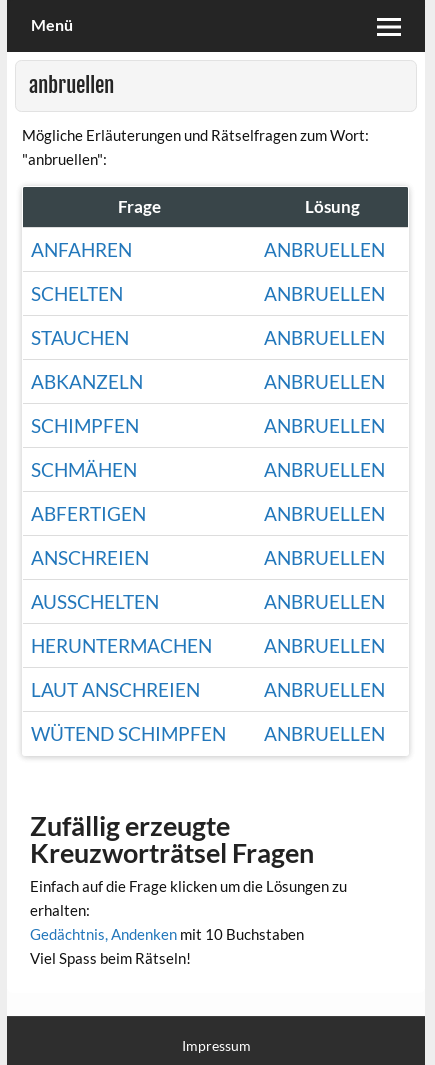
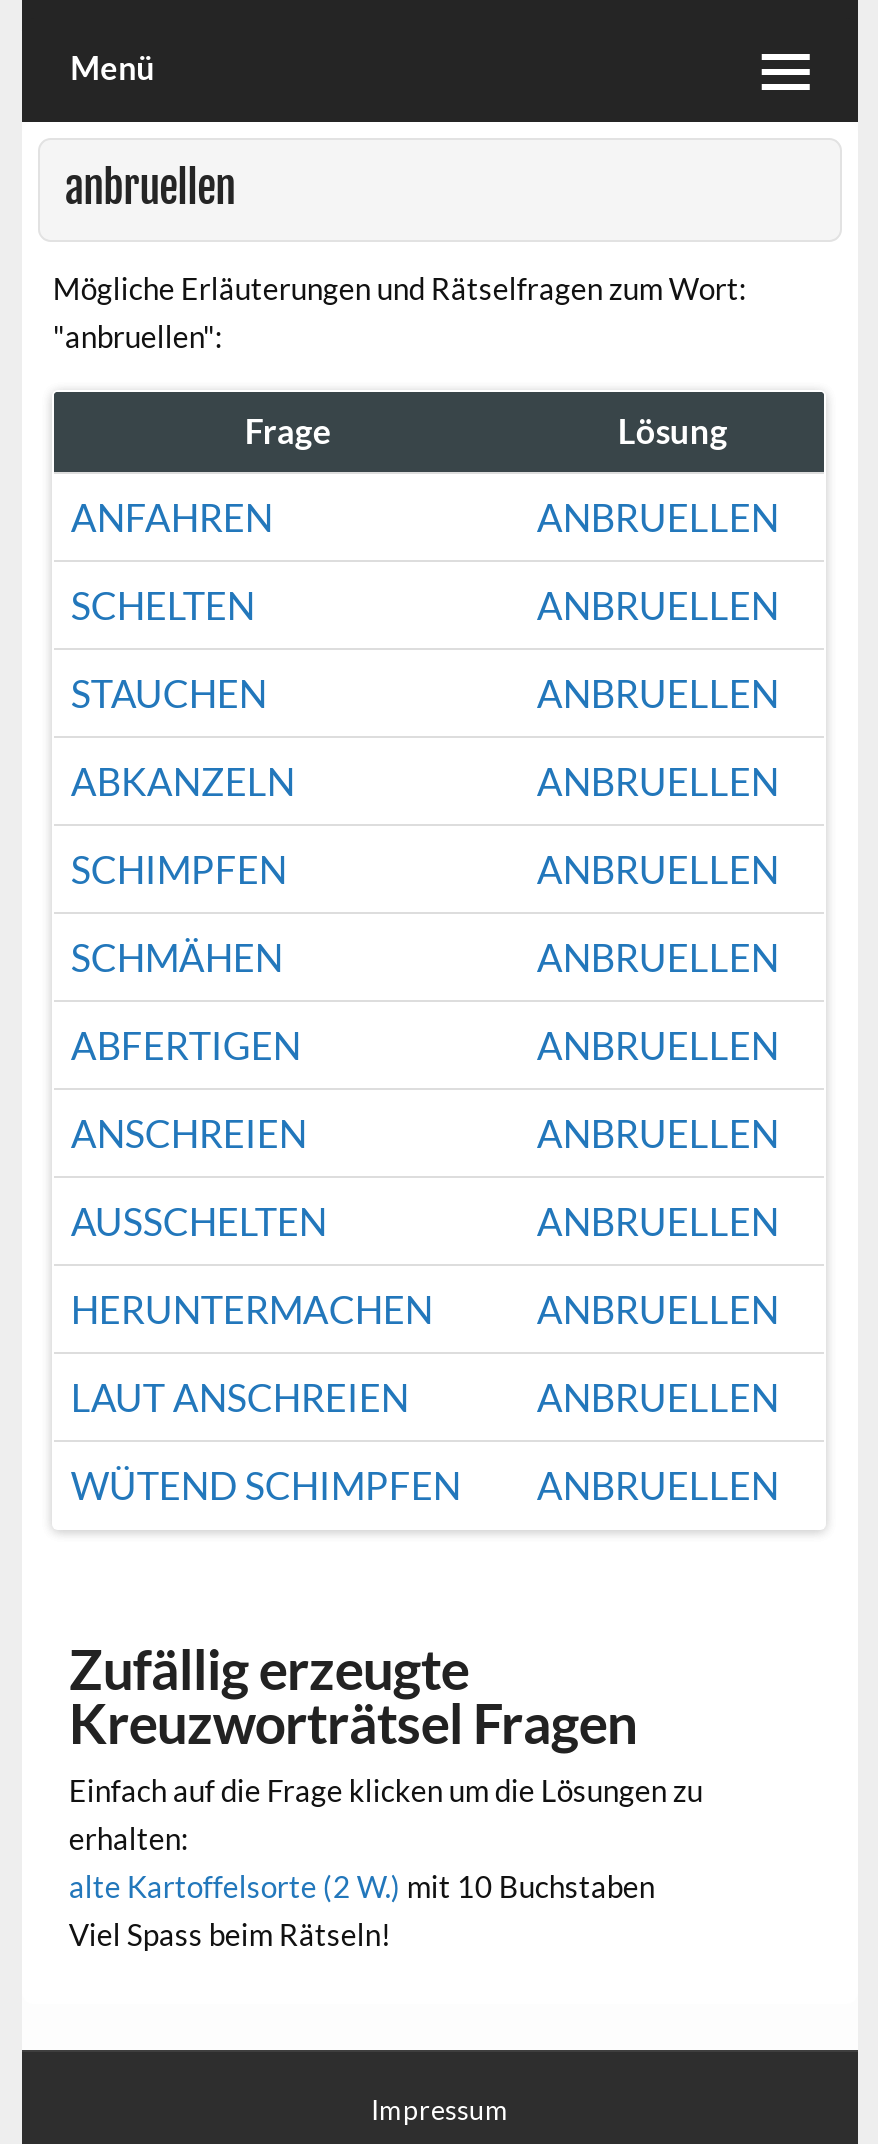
- Gedächtnis, Andenken mit 10 Buchstaben
+ alte Kartoffelsorte (2 W.) mit 10 Buchstaben
